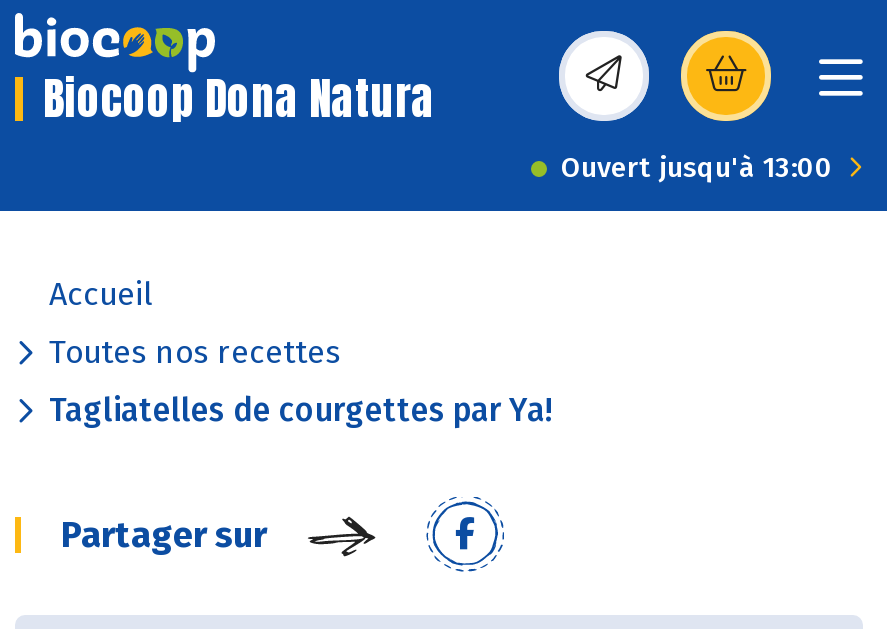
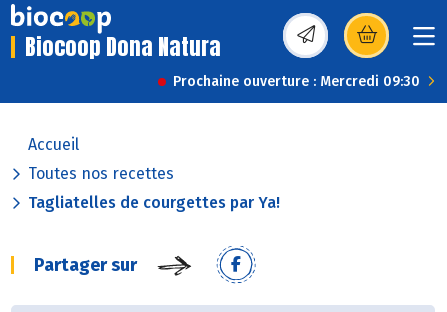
- Ouvert jusqu'à 13:00
+ Prochaine ouverture : Mercredi 09:30
